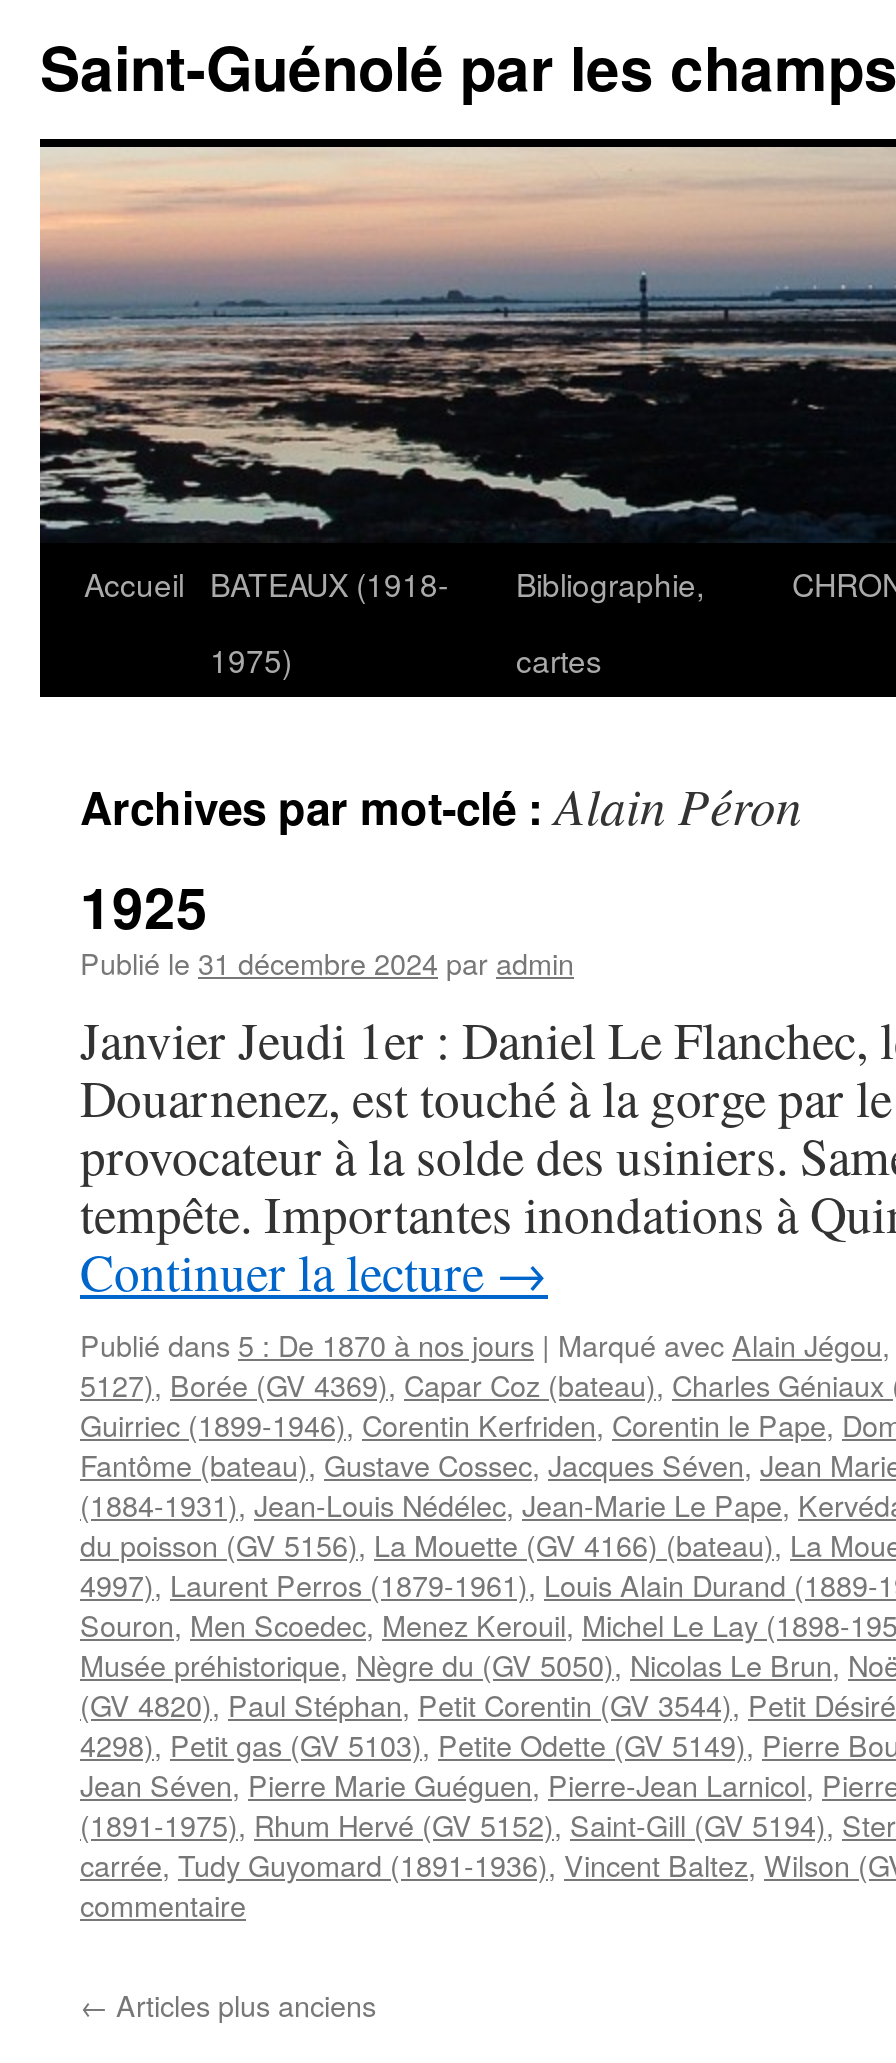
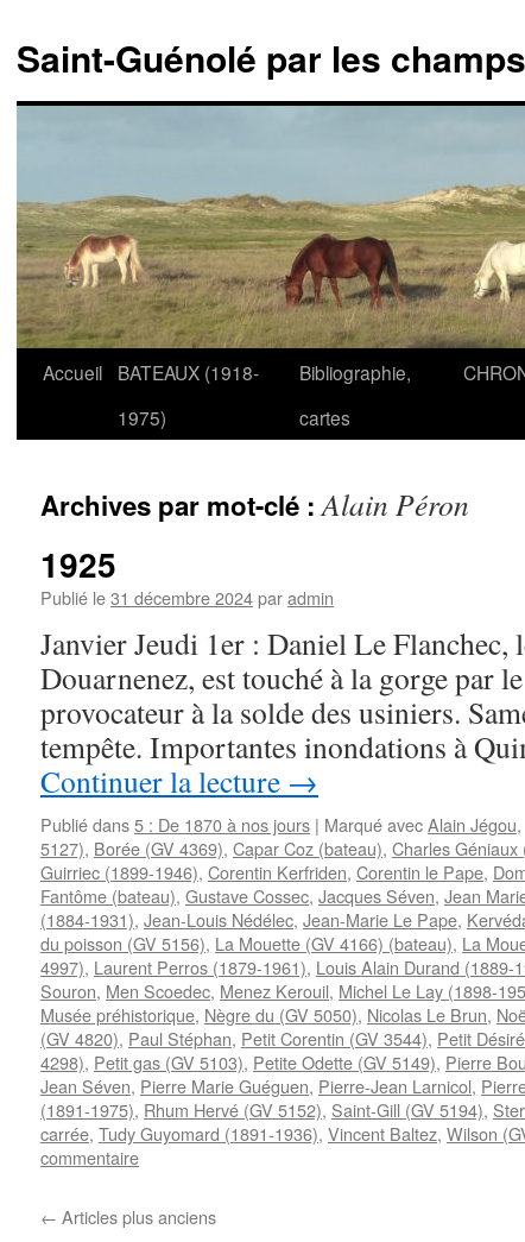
- [image]
+ [image]
